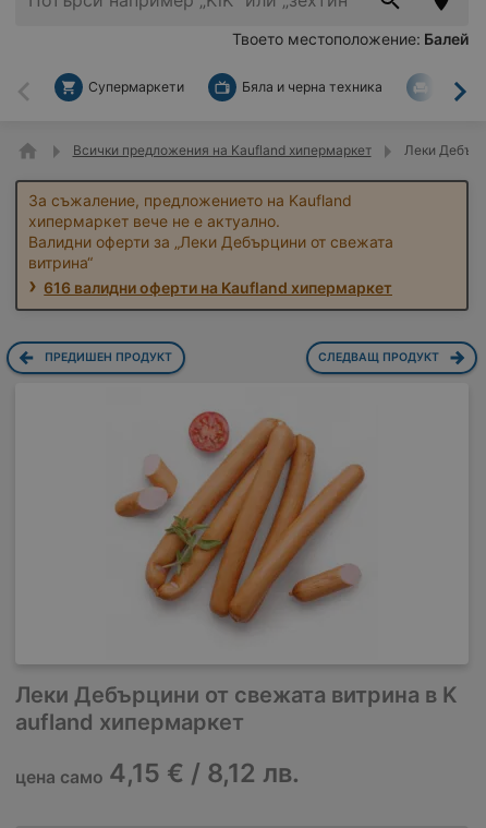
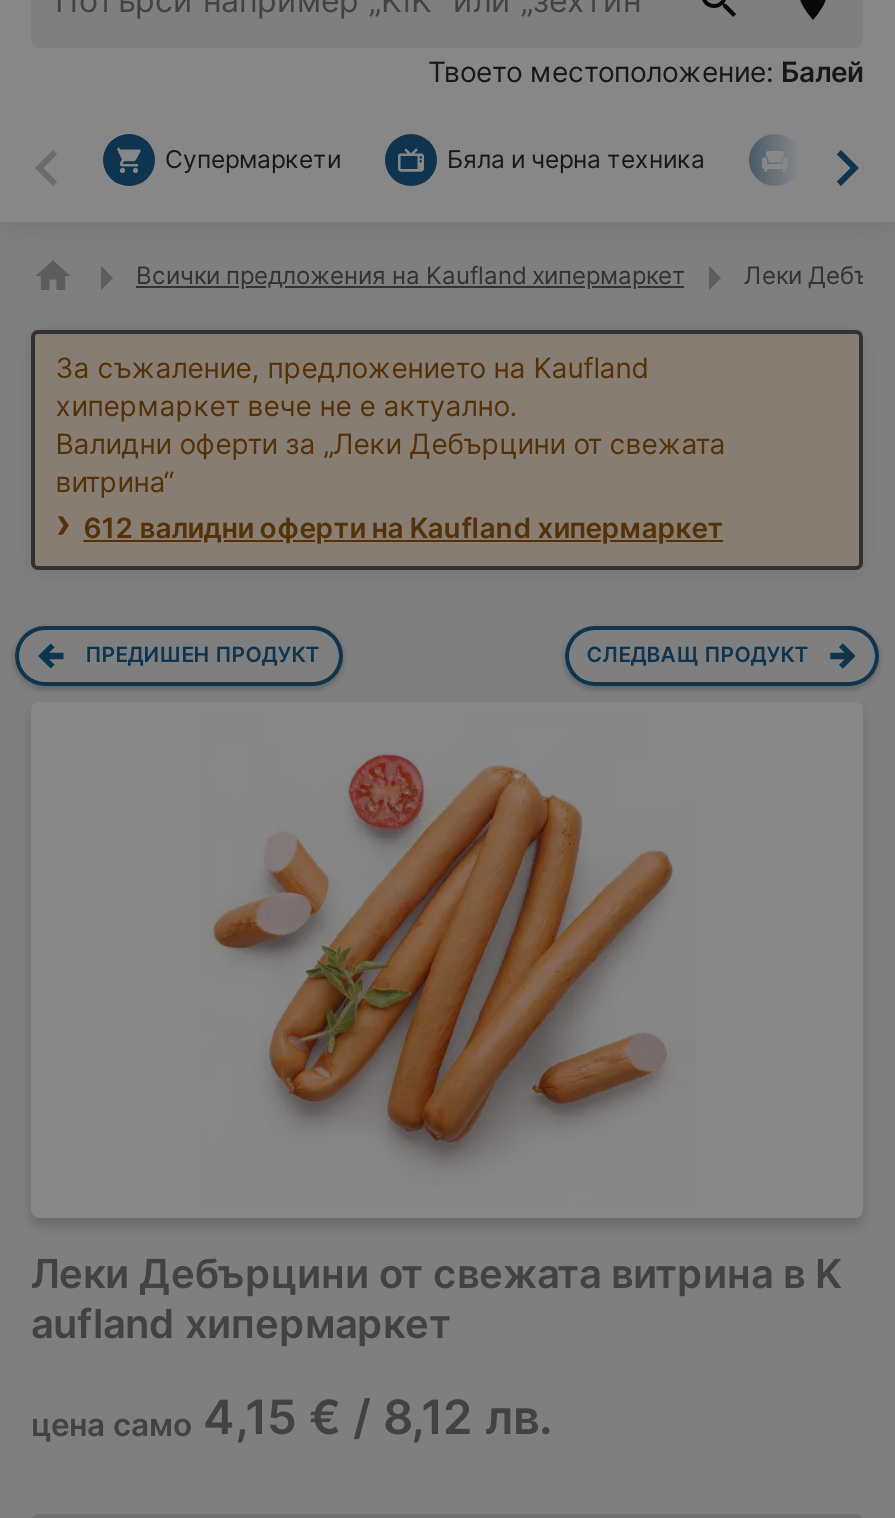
- 616 валидни оферти на Kaufland хипермаркет
+ 612 валидни оферти на Kaufland хипермаркет
